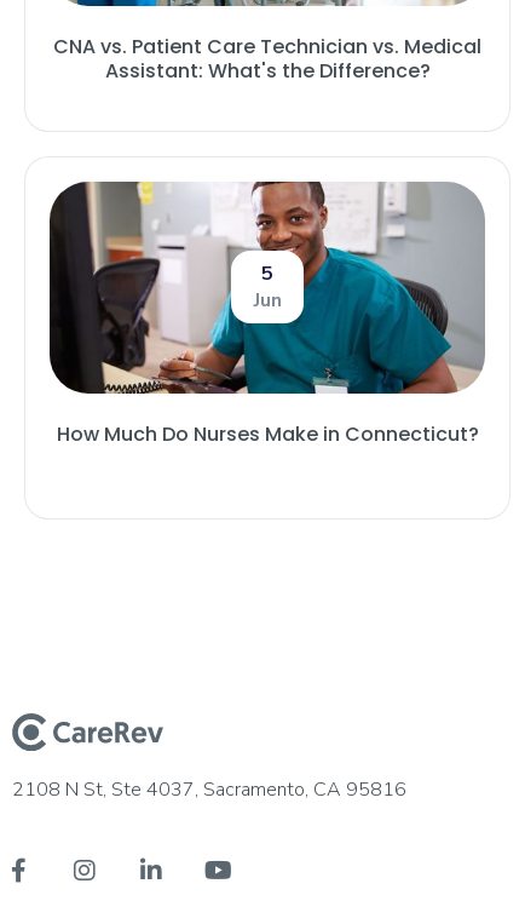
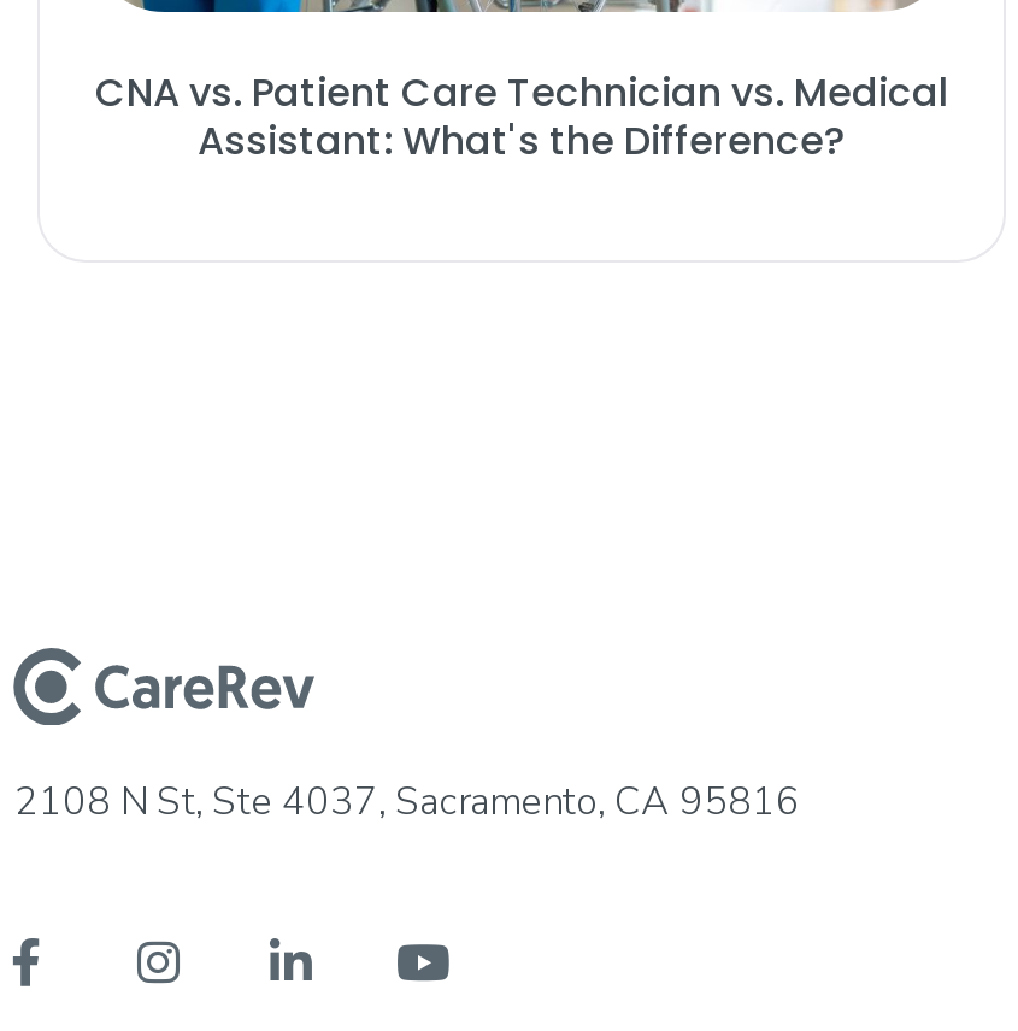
- [image]
- 5
- Jun

- How Much Do Nurses Make in Connecticut?
